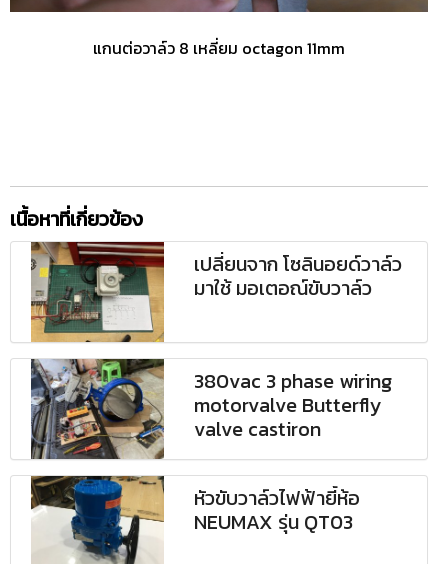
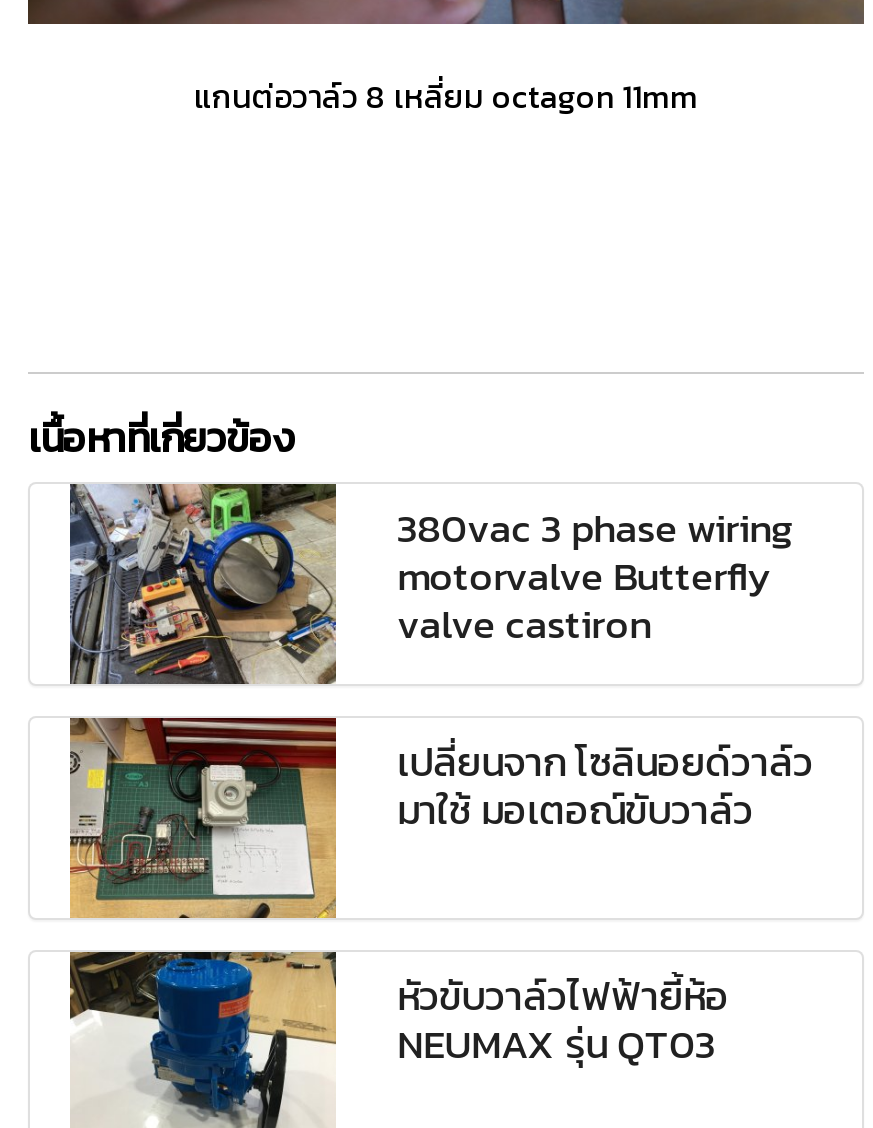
moved down: [image] | เปลี่ยนจาก โซลินอยด์วาล์ว | มาใช้ มอเตอณ์ขับวาล์ว

moved up: [image] | 380vac 3 phase wiring | motorvalve Butterfly | valve castiron
